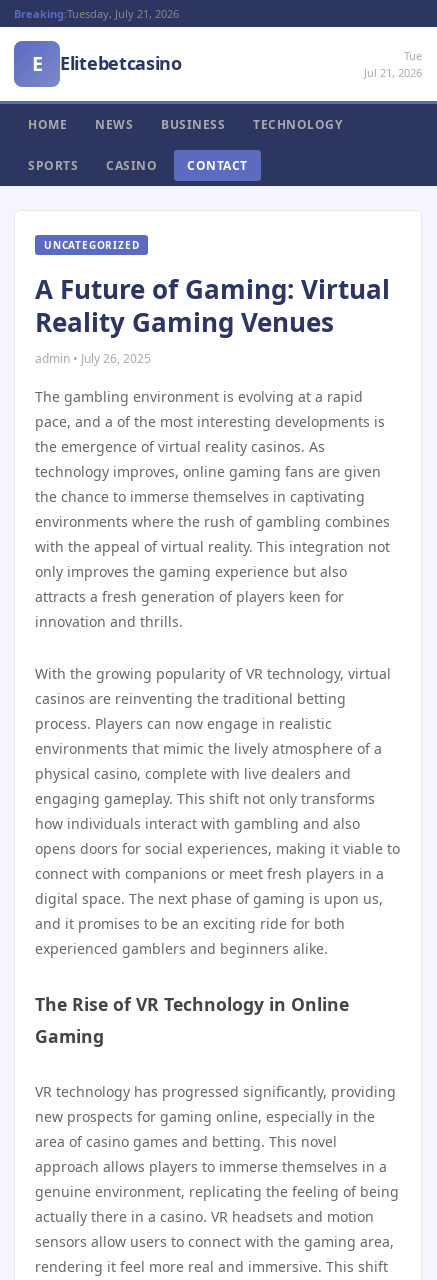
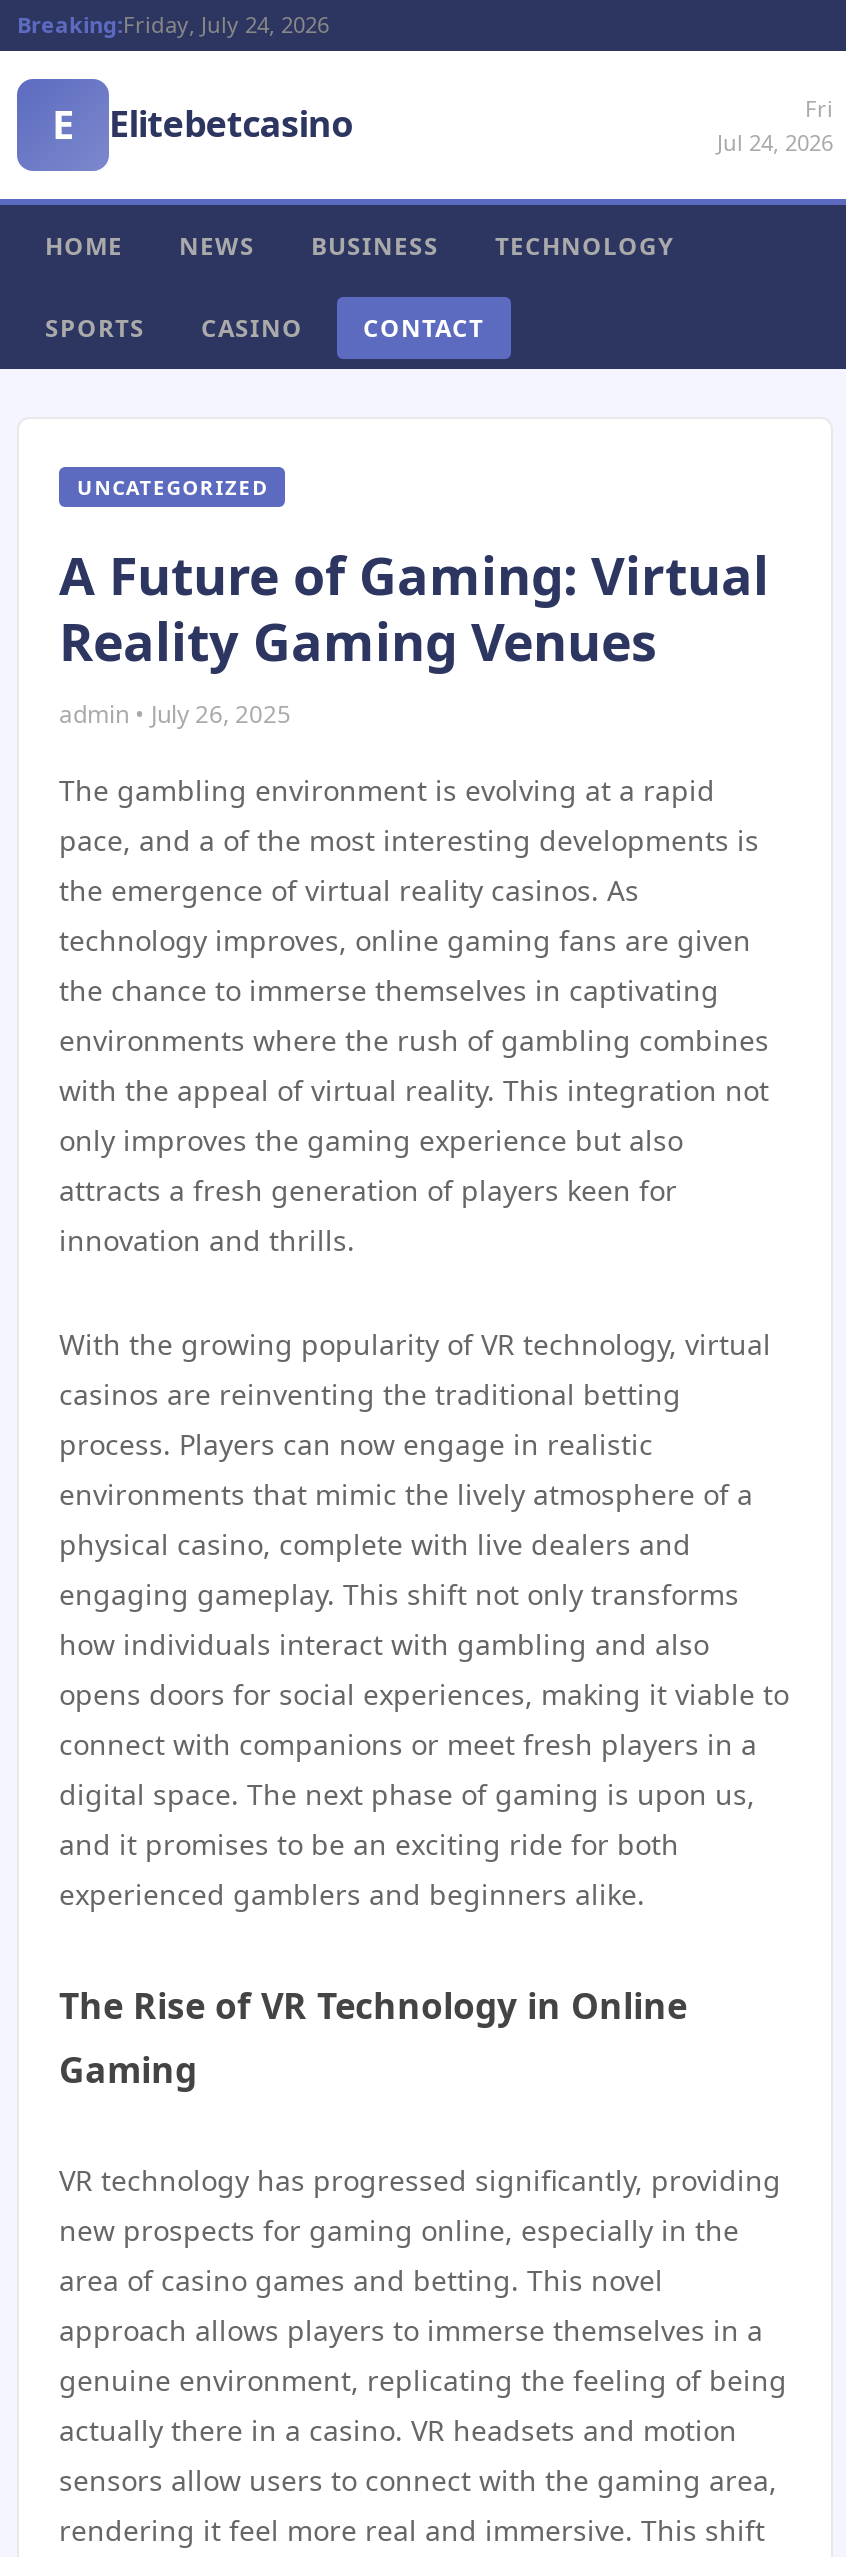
- Breaking:Tuesday, July 21, 2026
+ Breaking:Friday, July 24, 2026

- Tue
- Jul 21, 2026
+ Fri
+ Jul 24, 2026
